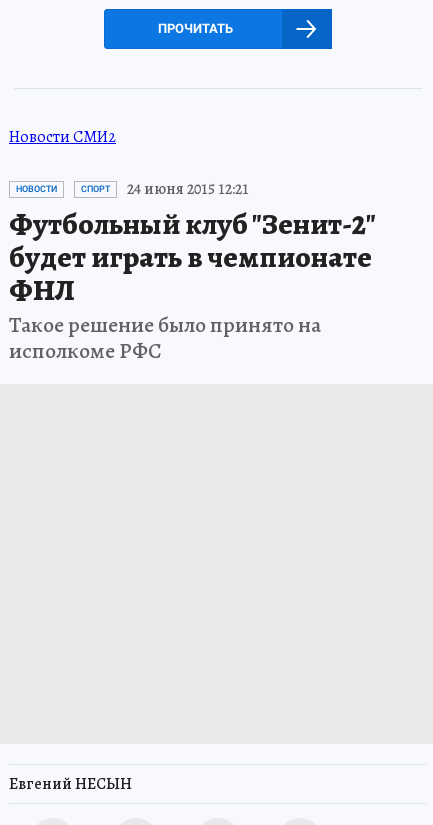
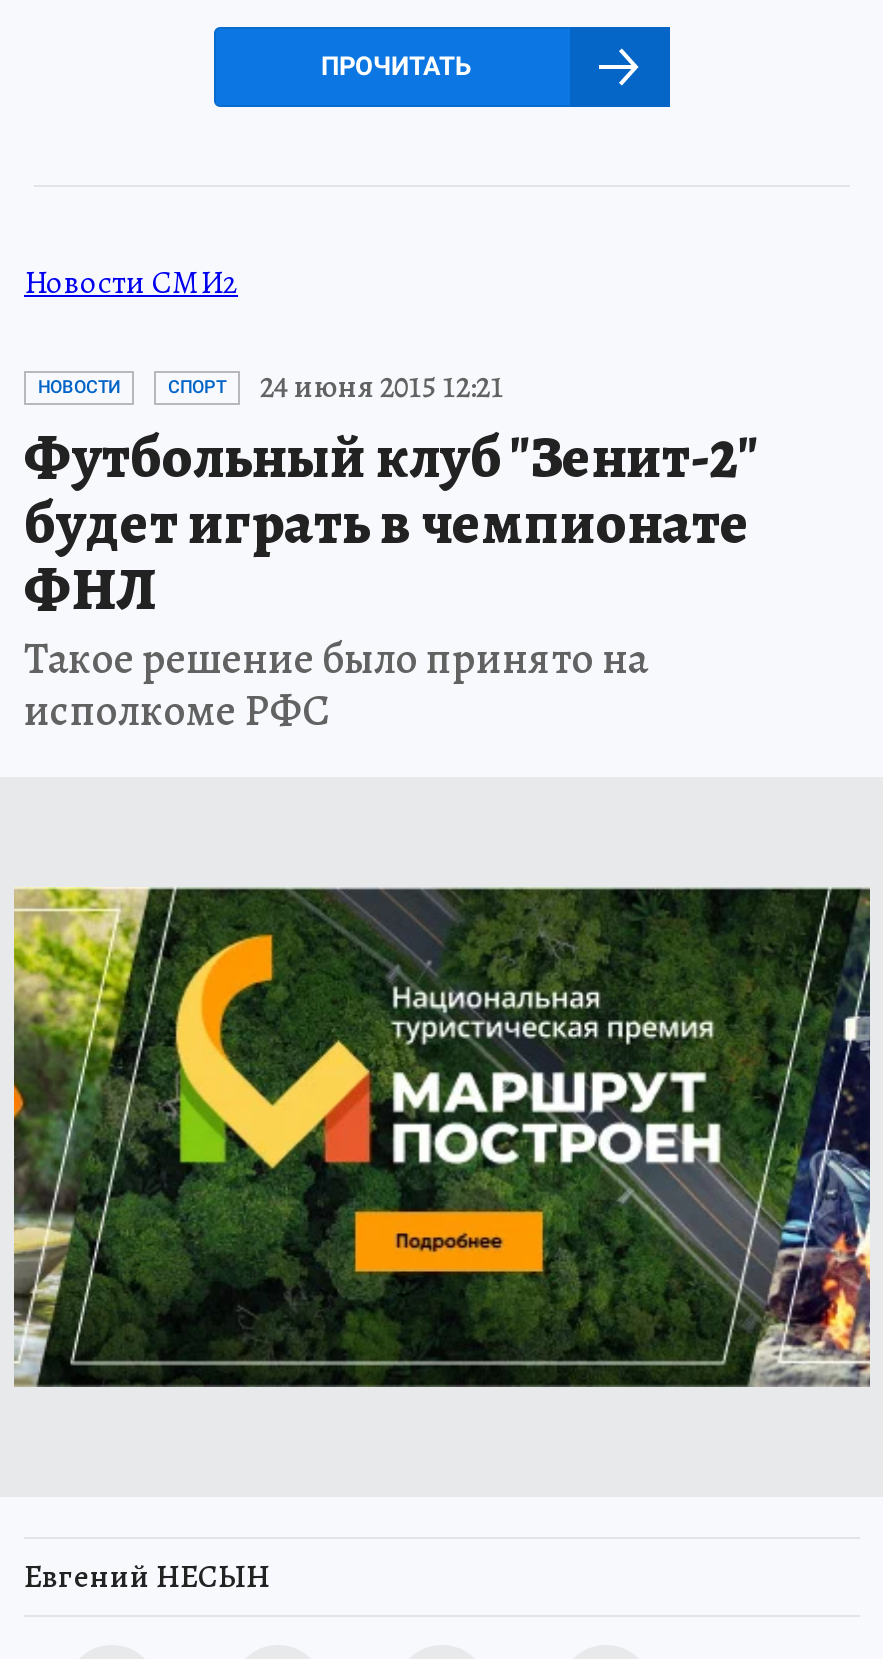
+ [image]
